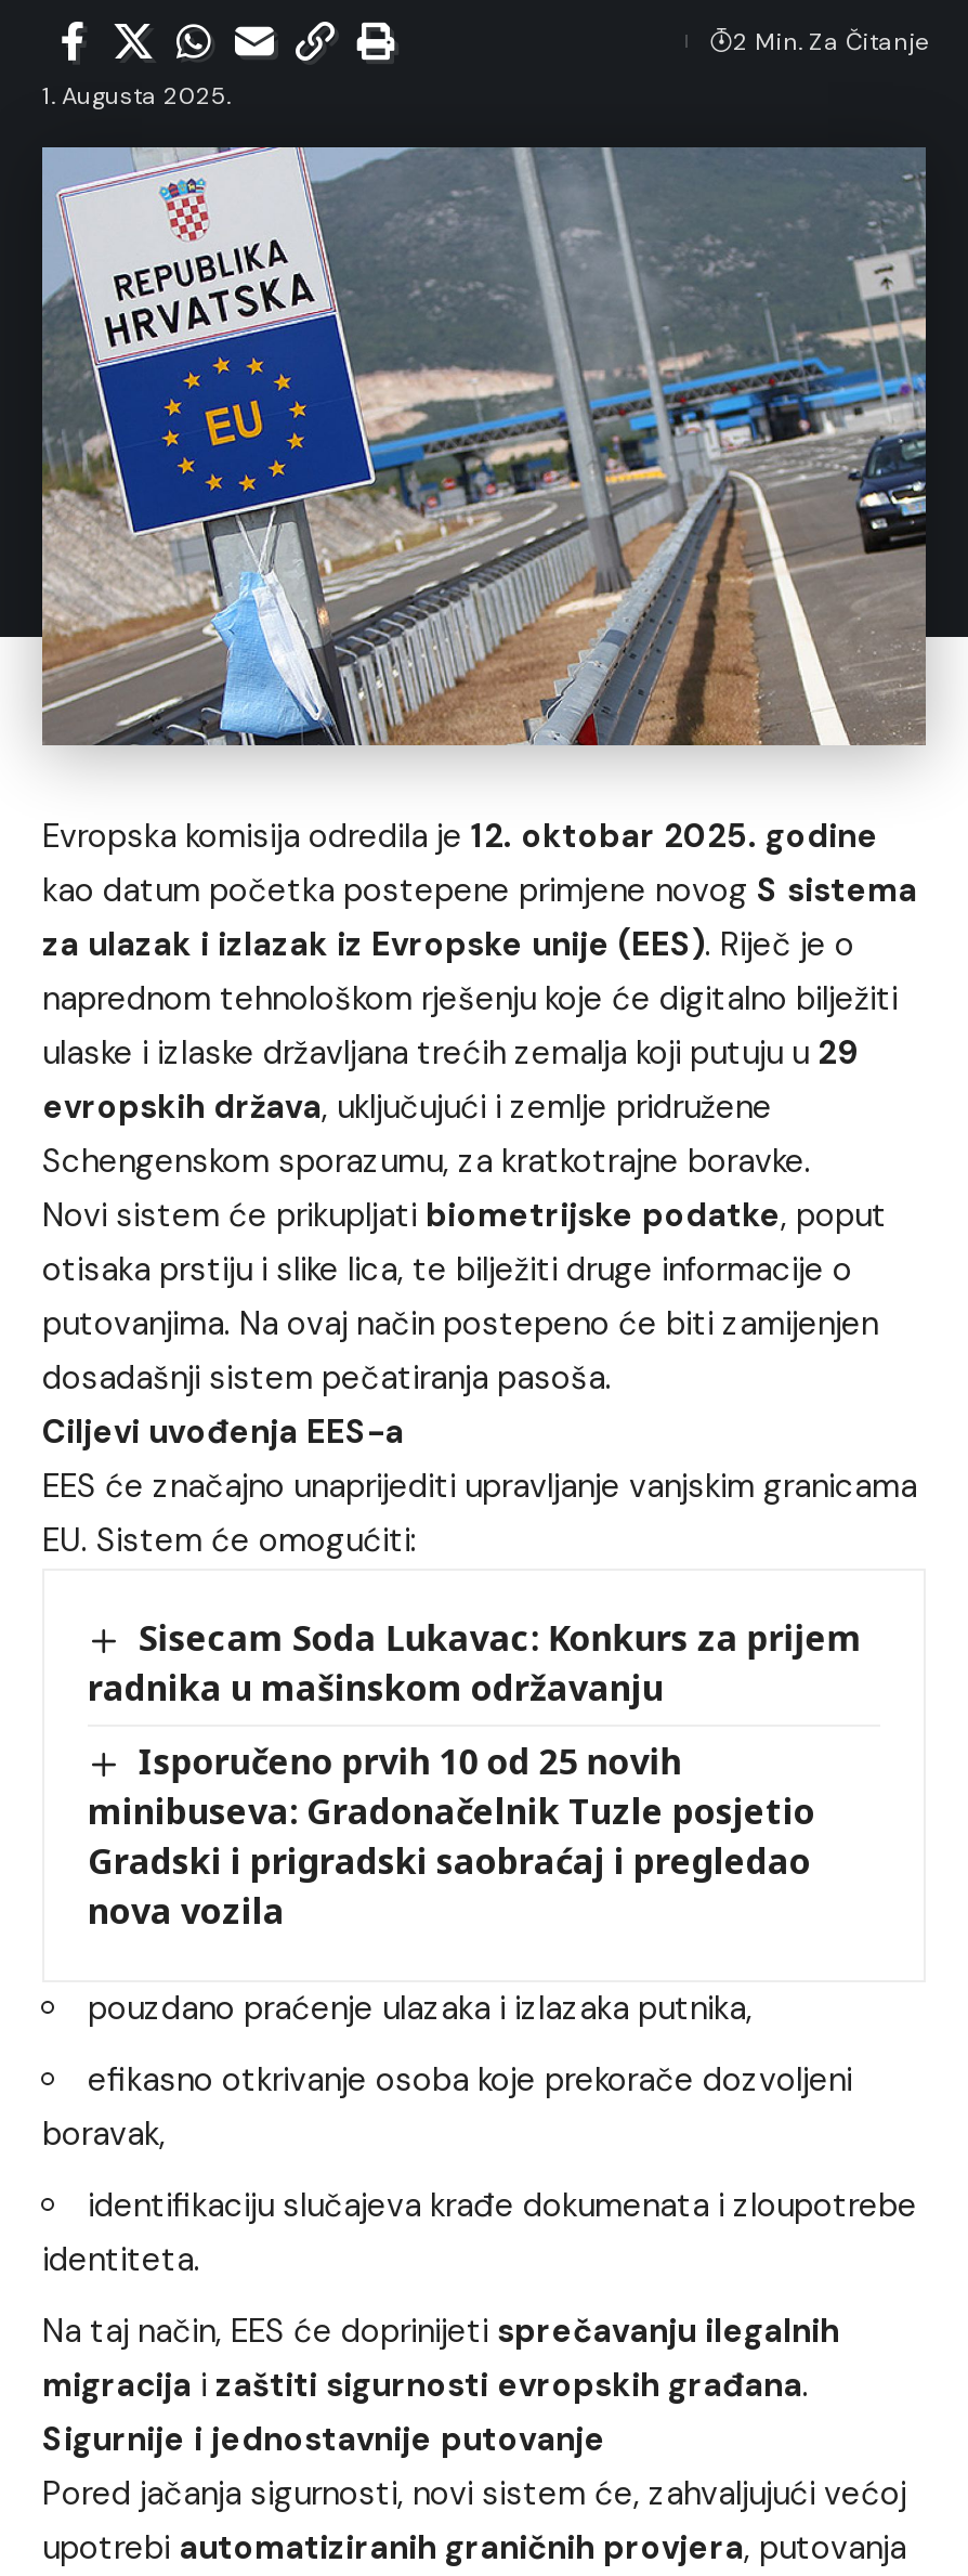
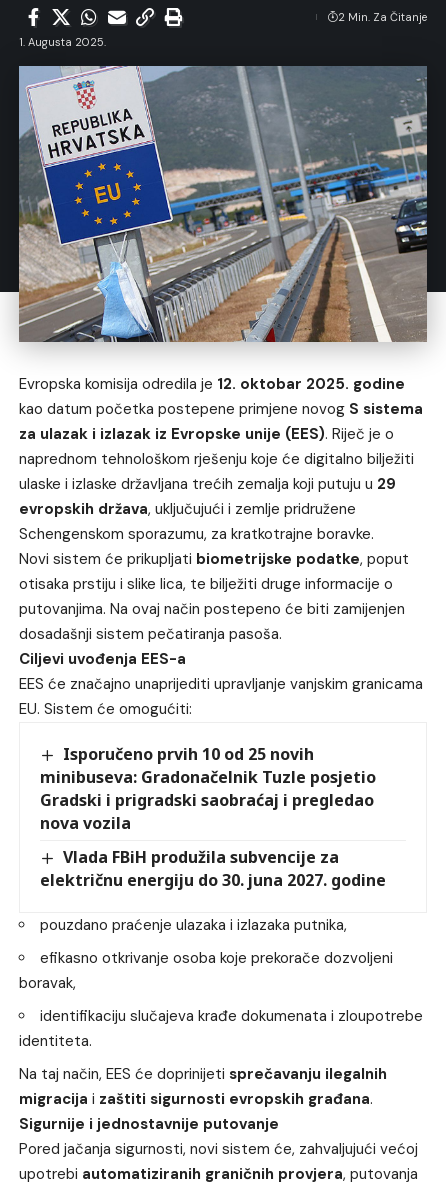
- Sisecam Soda Lukavac: Konkurs za prijem
- radnika u mašinskom održavanju

moved up: Isporučeno prvih 10 od 25 novih | minibuseva: Gradonačelnik Tuzle posjetio | Gradski i prigradski saobraćaj i pregledao | nova vozila

+ Vlada FBiH produžila subvencije za
+ električnu energiju do 30. juna 2027. godine
